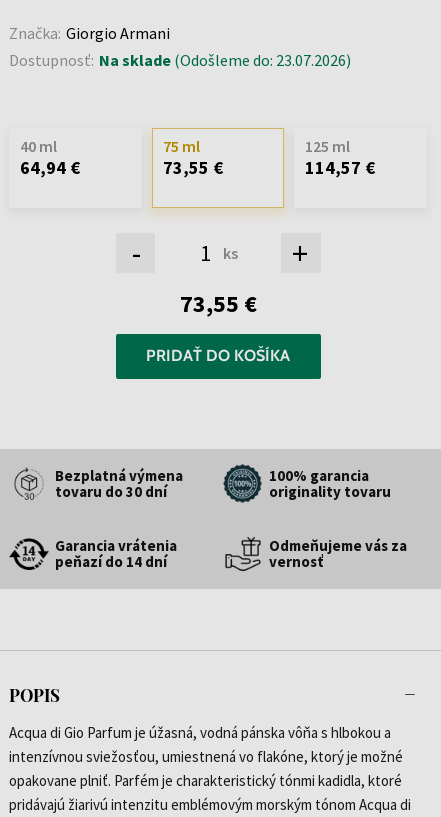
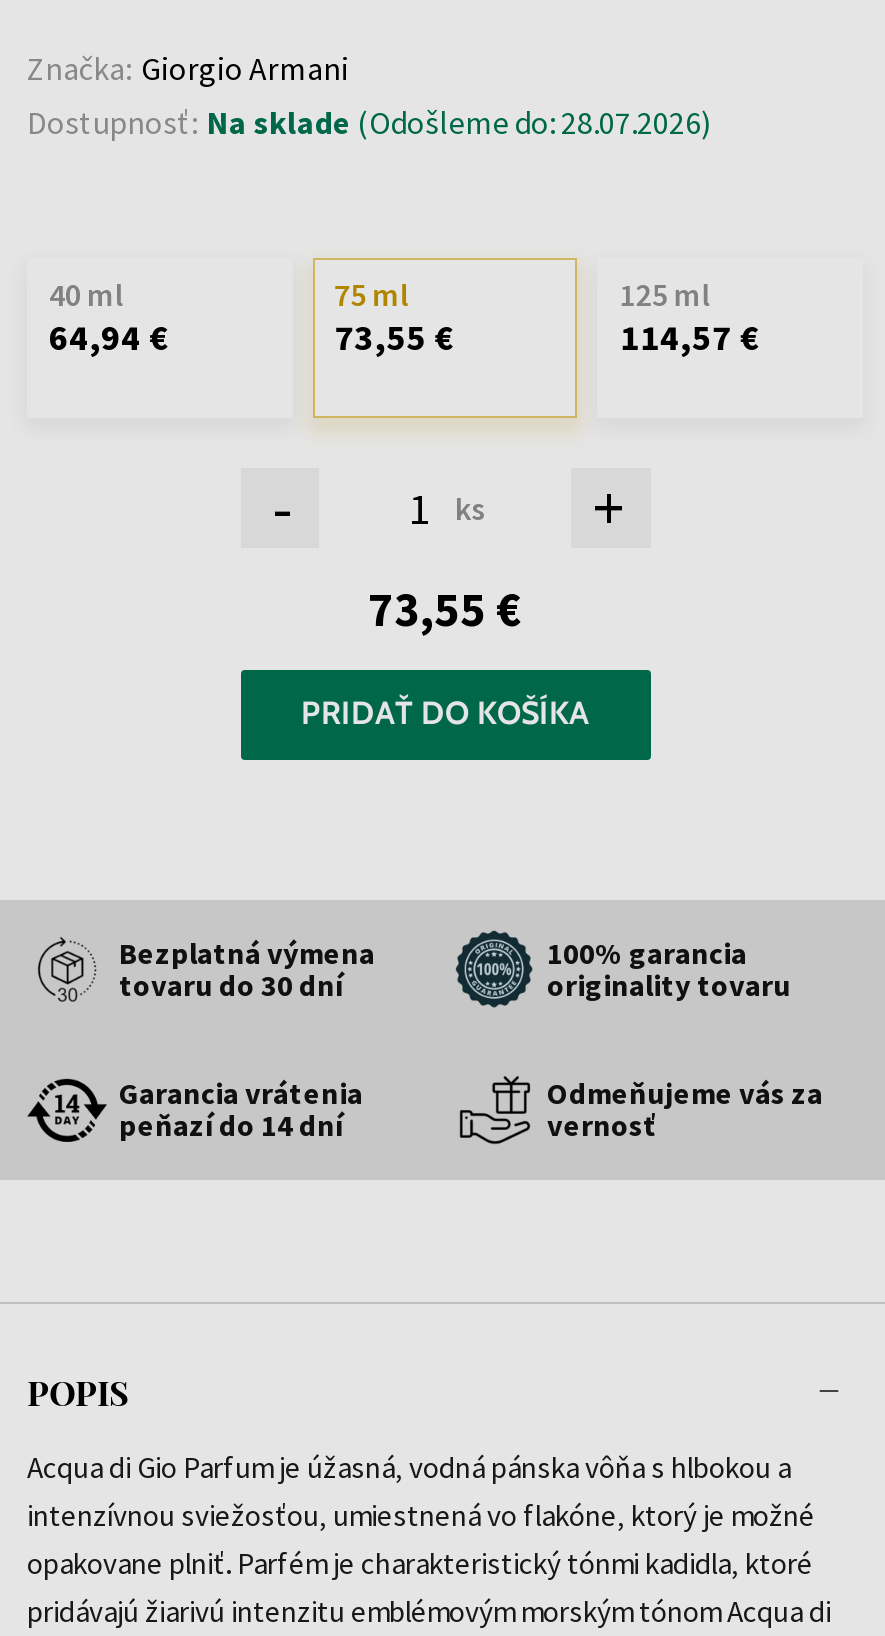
- Dostupnosť: Na sklade (Odošleme do: 23.07.2026)
+ Dostupnosť: Na sklade (Odošleme do: 28.07.2026)
